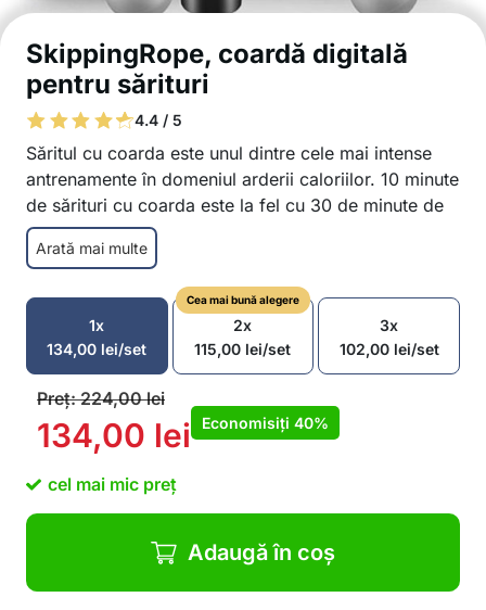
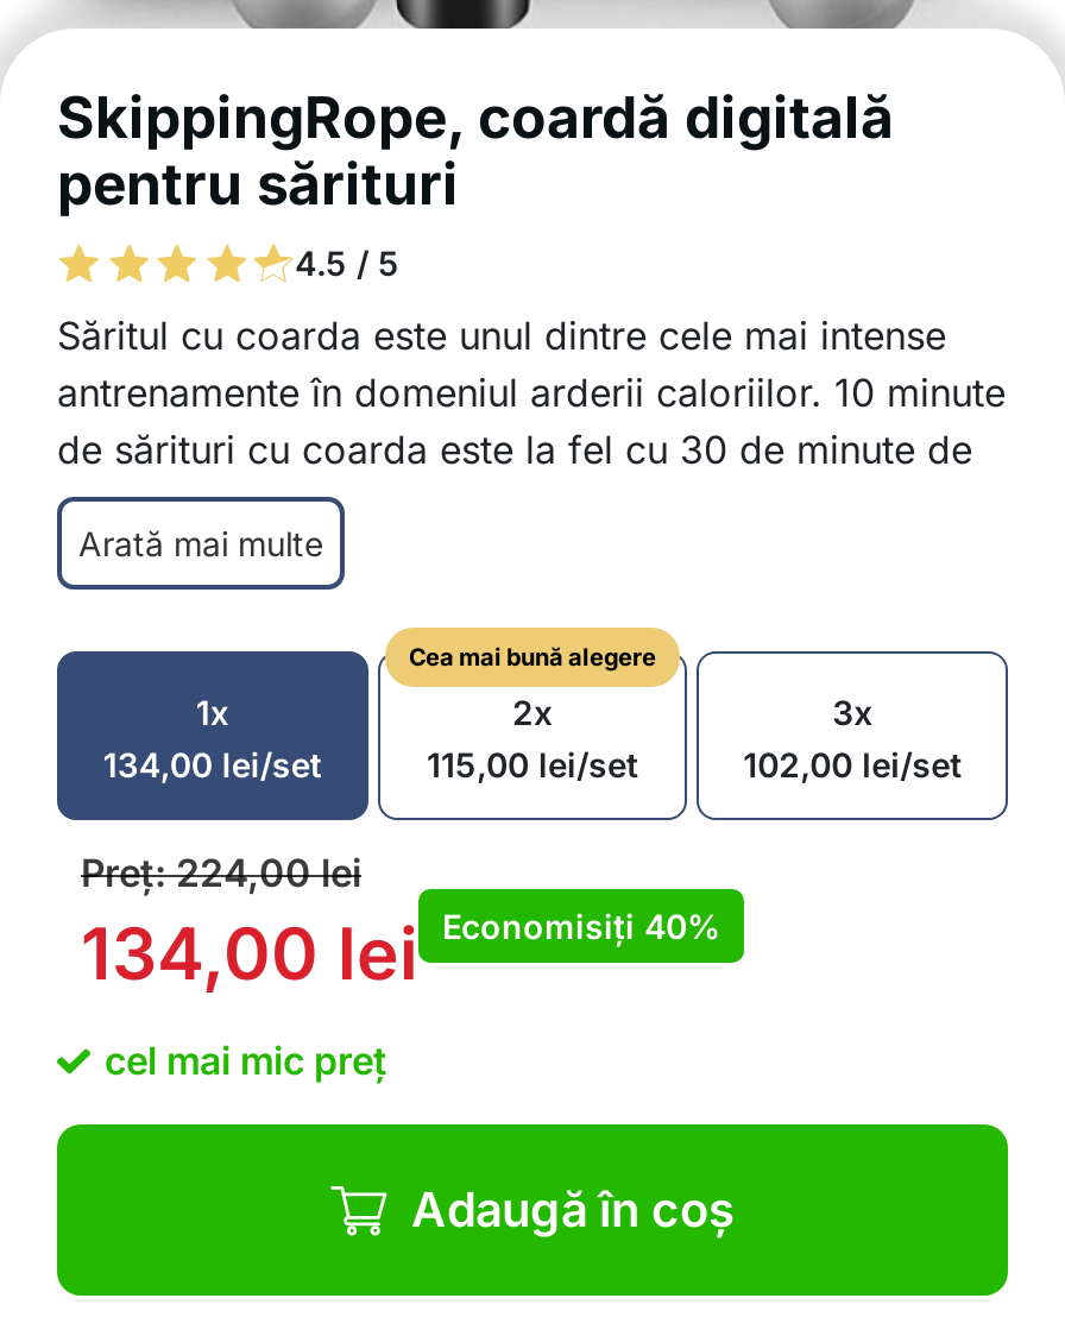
- 4.4 / 5
+ 4.5 / 5
